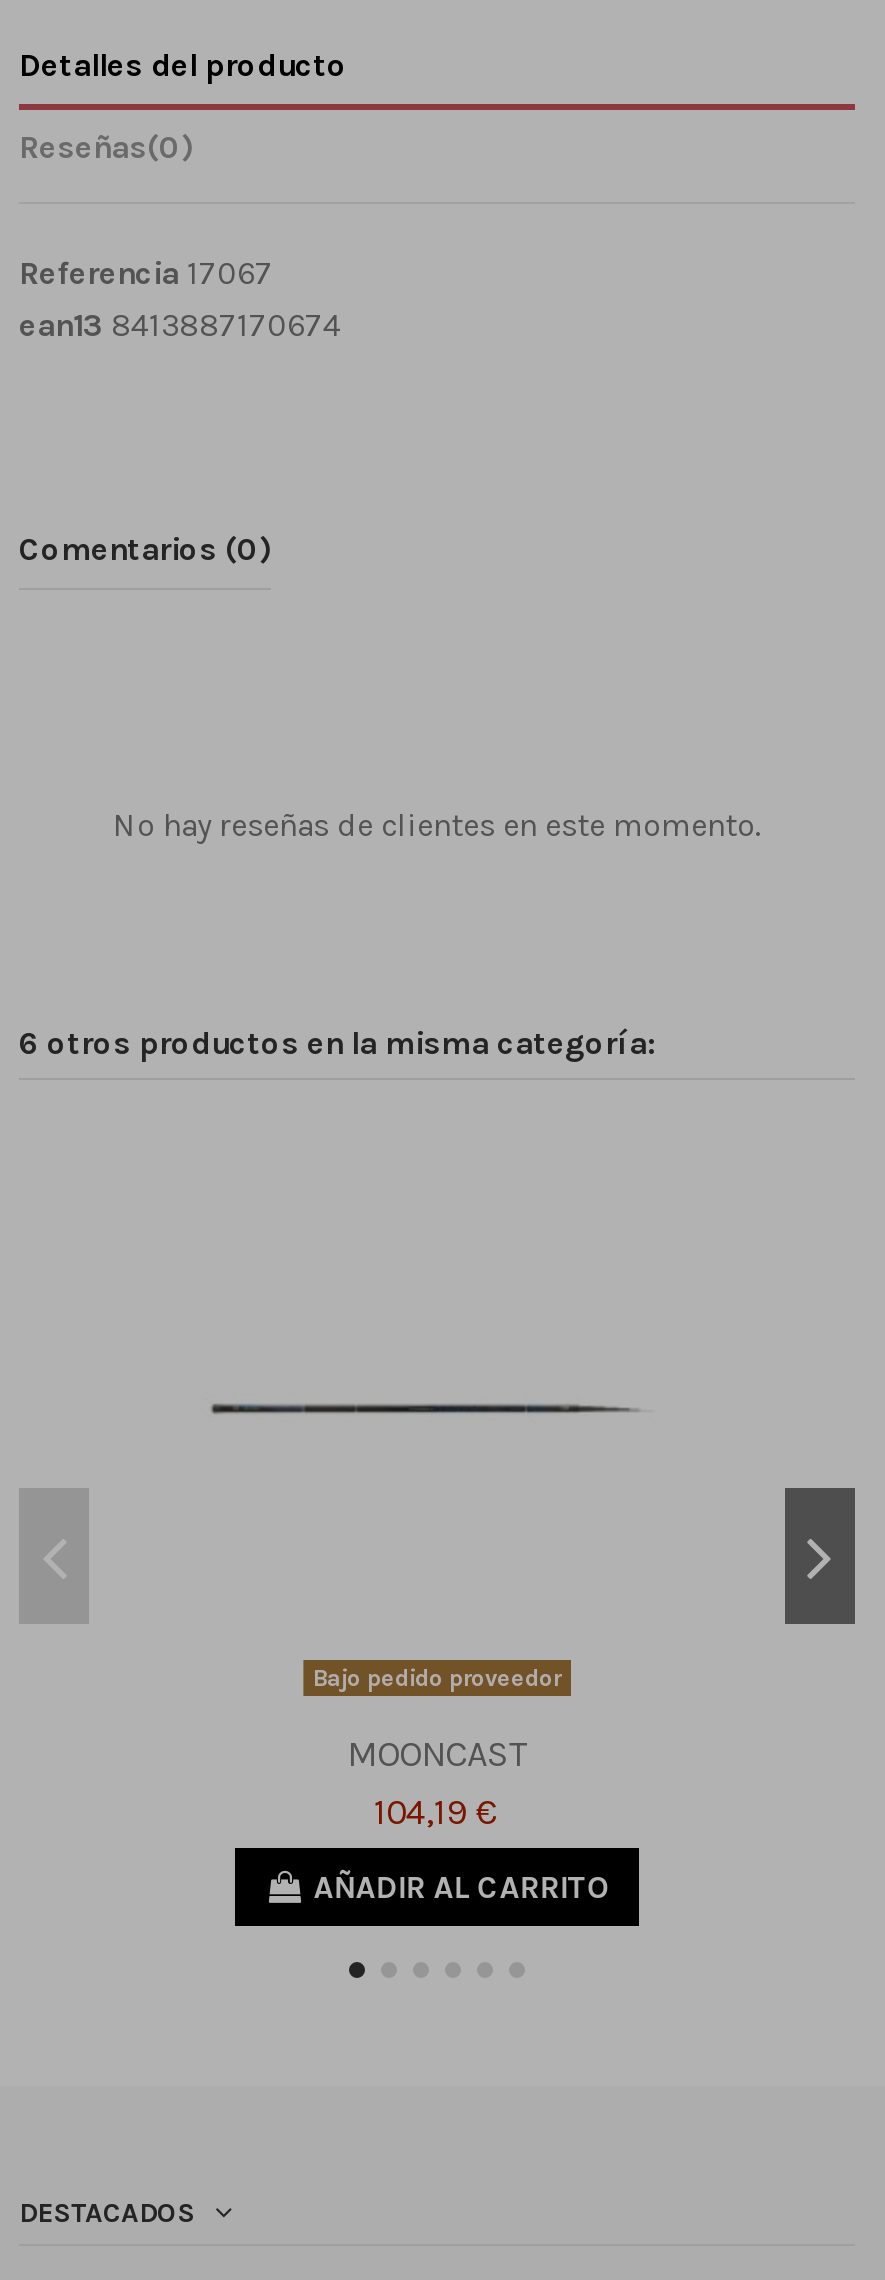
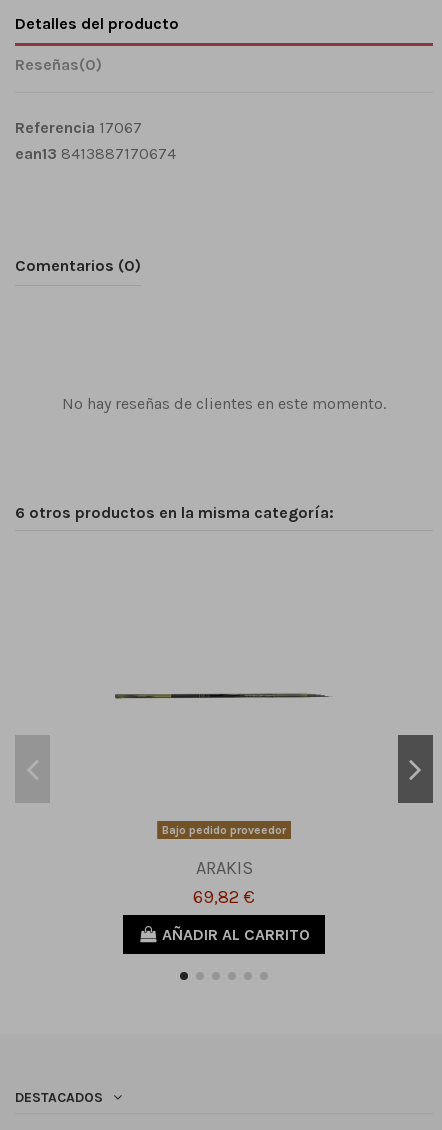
- MOONCAST
- 104,19 €
+ ARAKIS
+ 69,82 €
